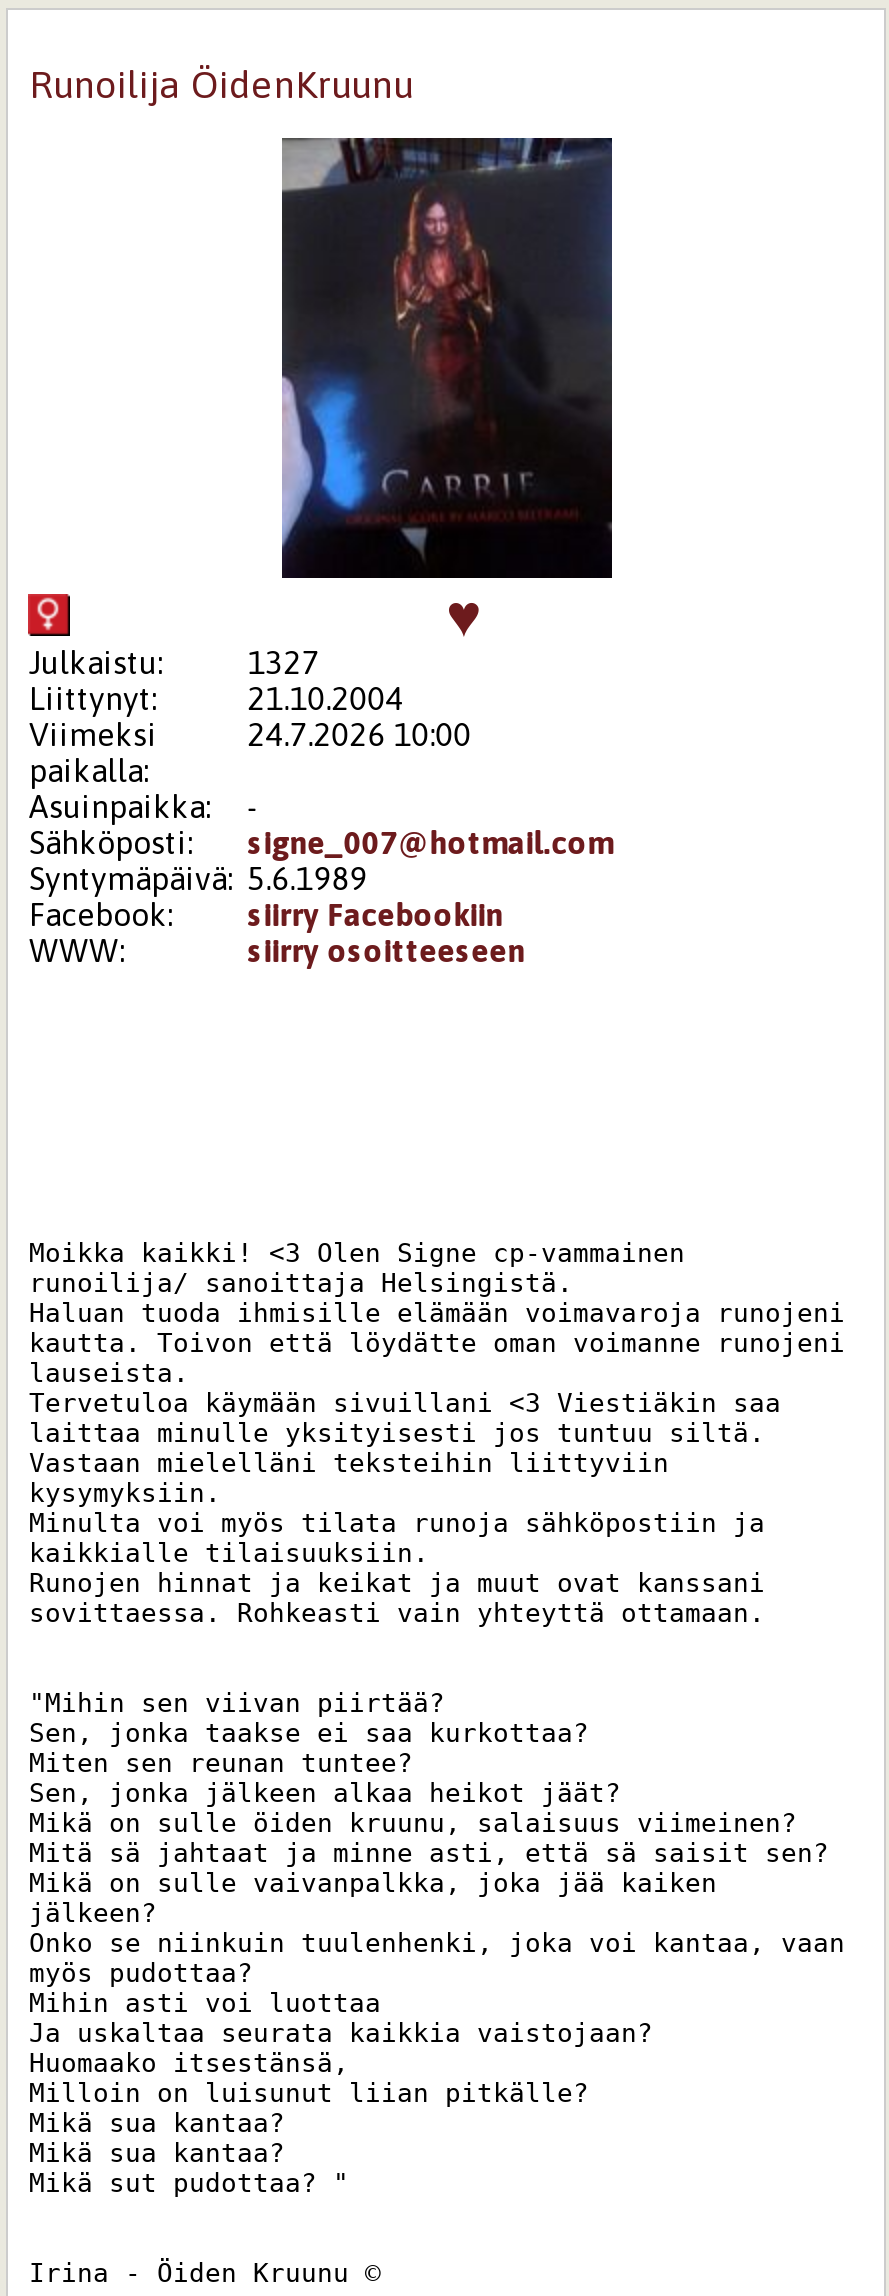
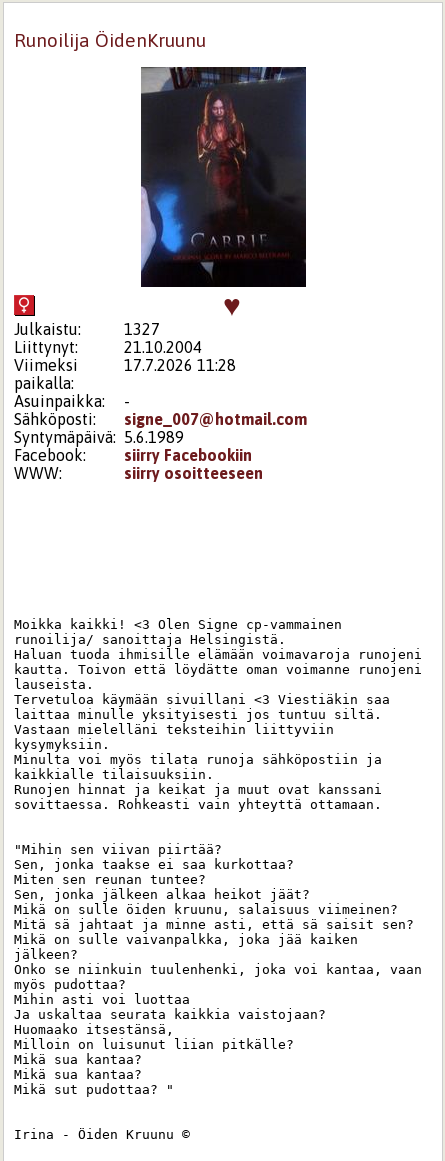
- 24.7.2026 10:00
+ 17.7.2026 11:28
